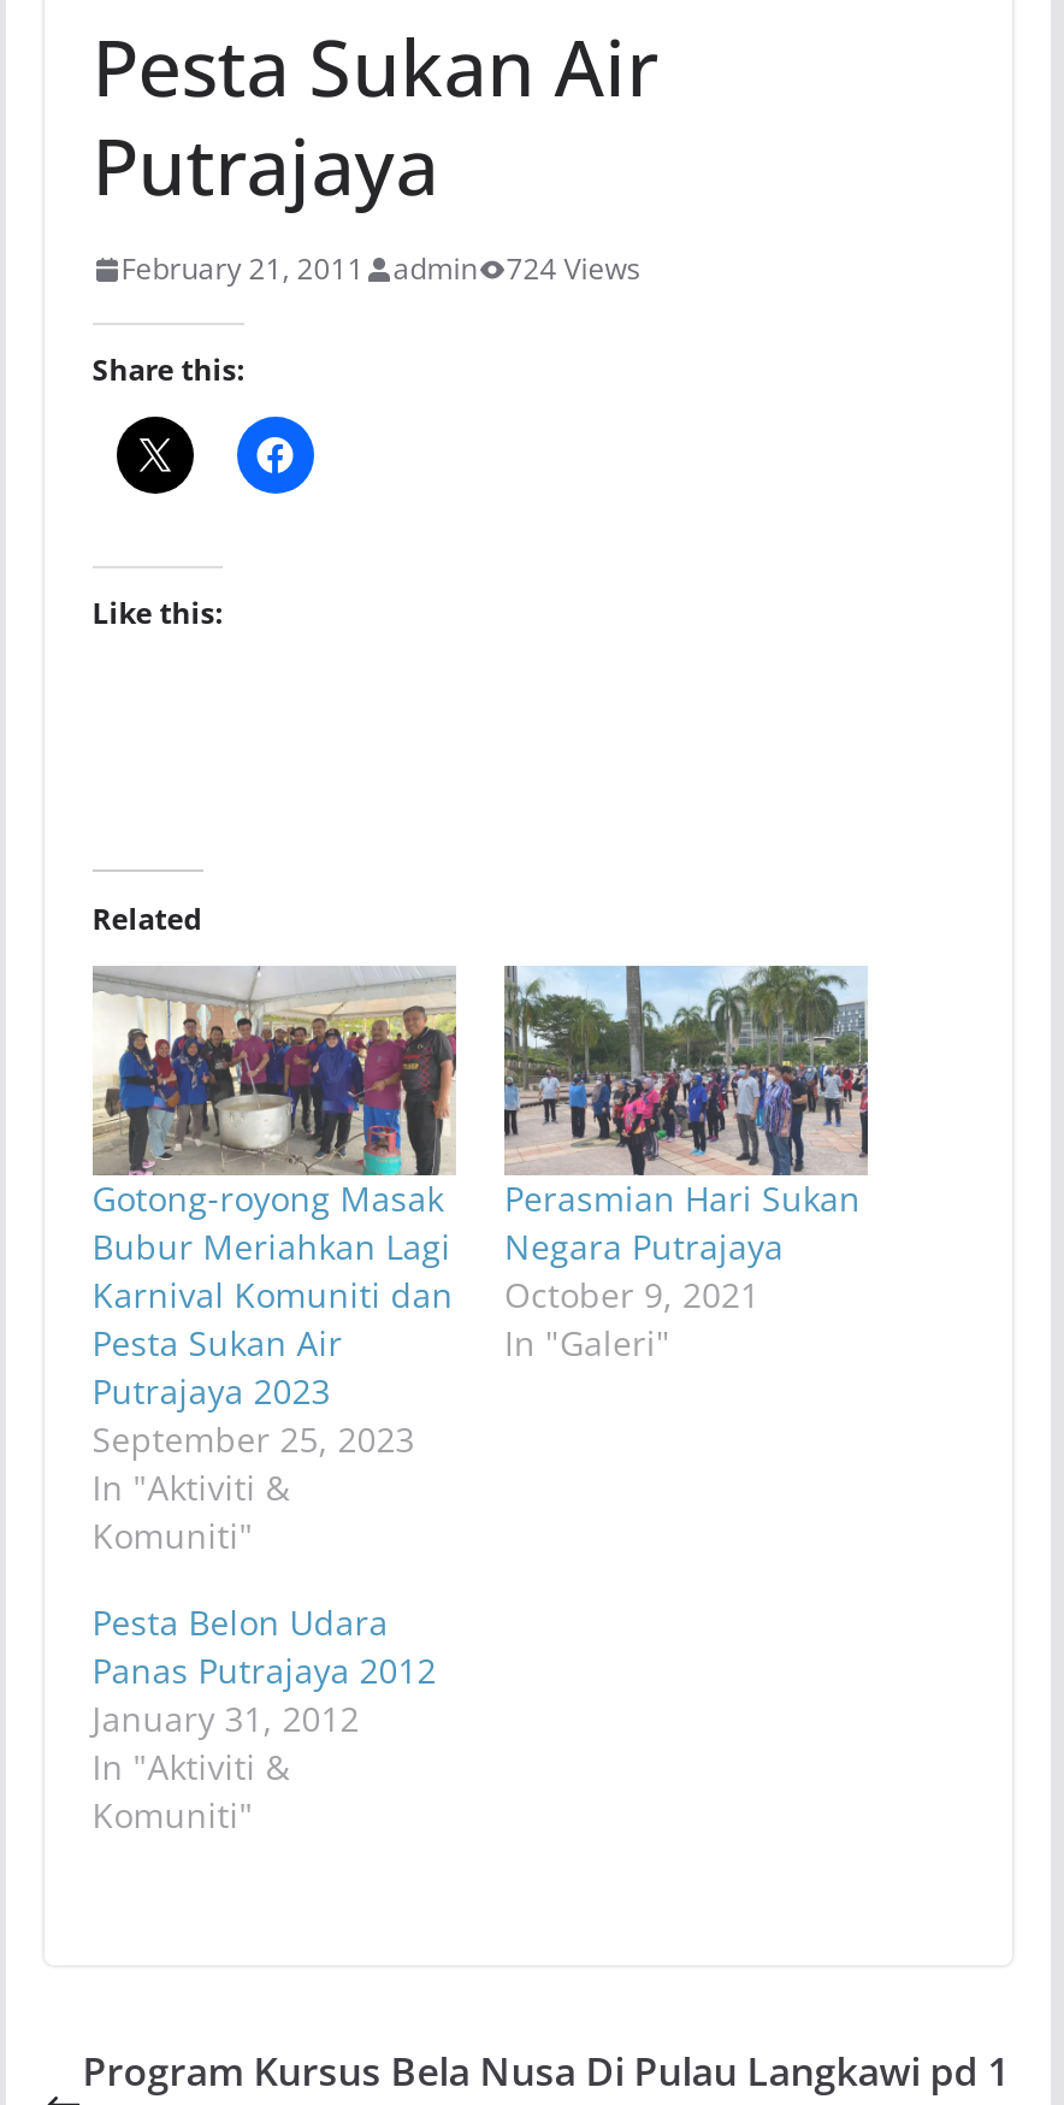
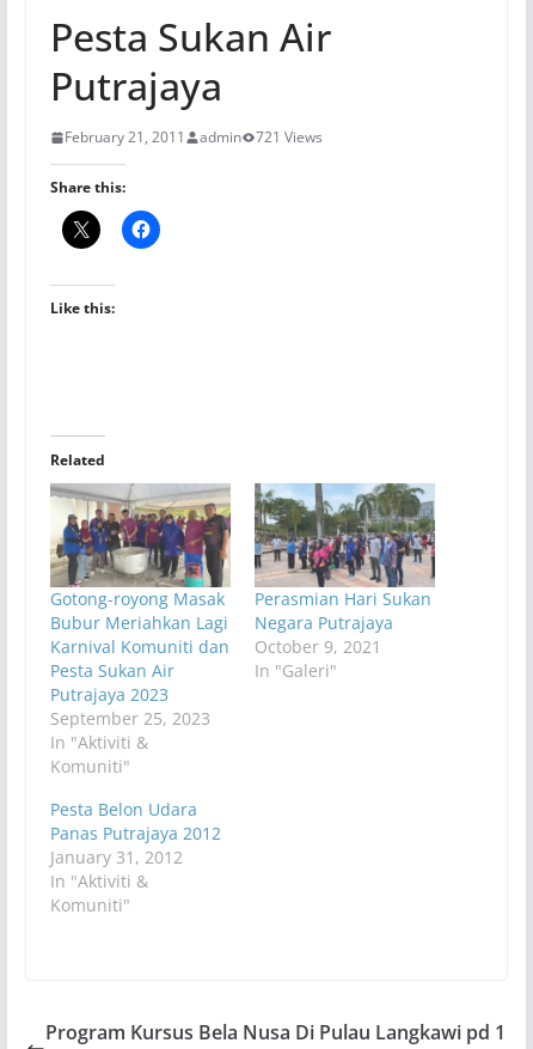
- February 21, 2011 admin 724 Views
+ February 21, 2011 admin 721 Views
